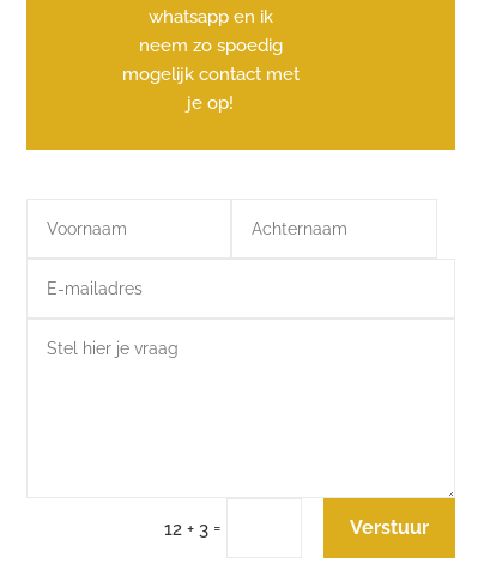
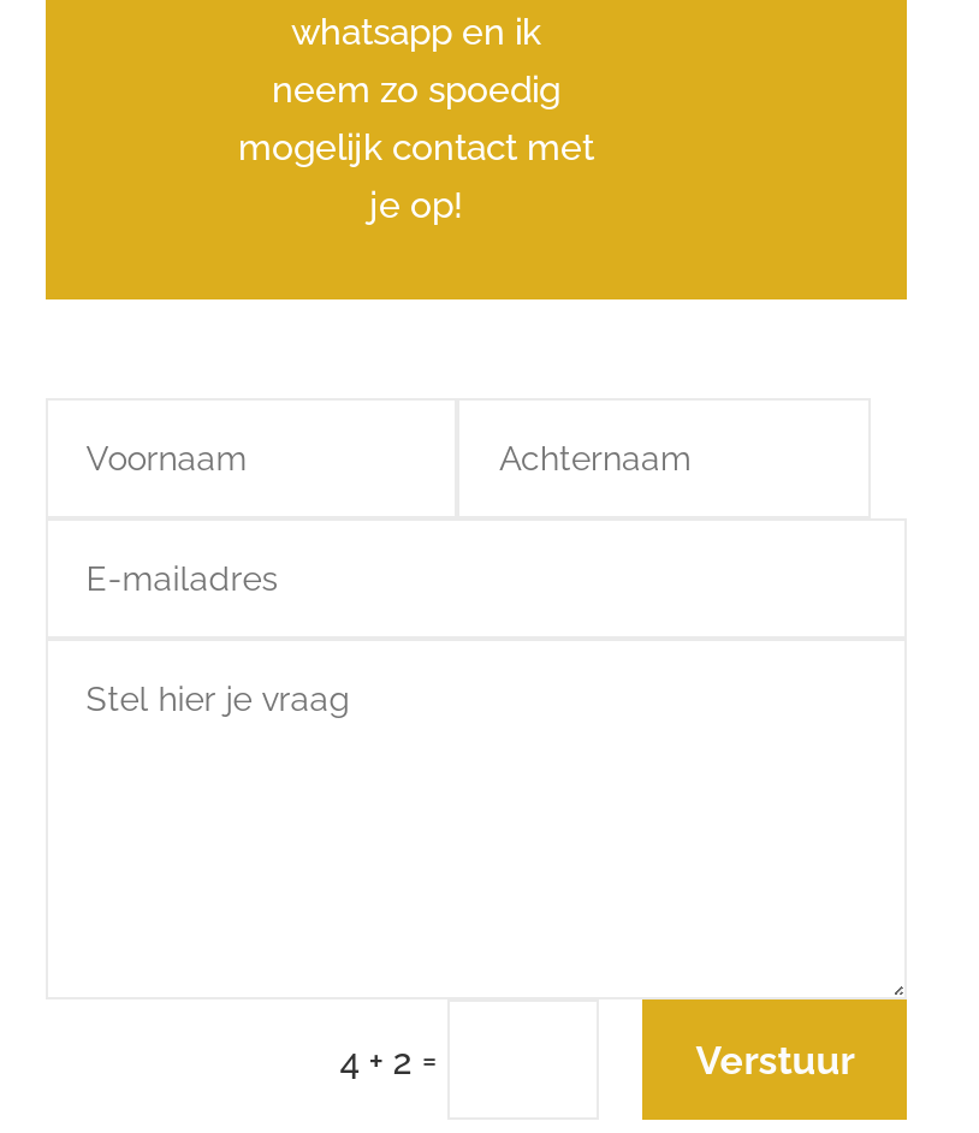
- 12 + 3 =
+ 4 + 2 =
